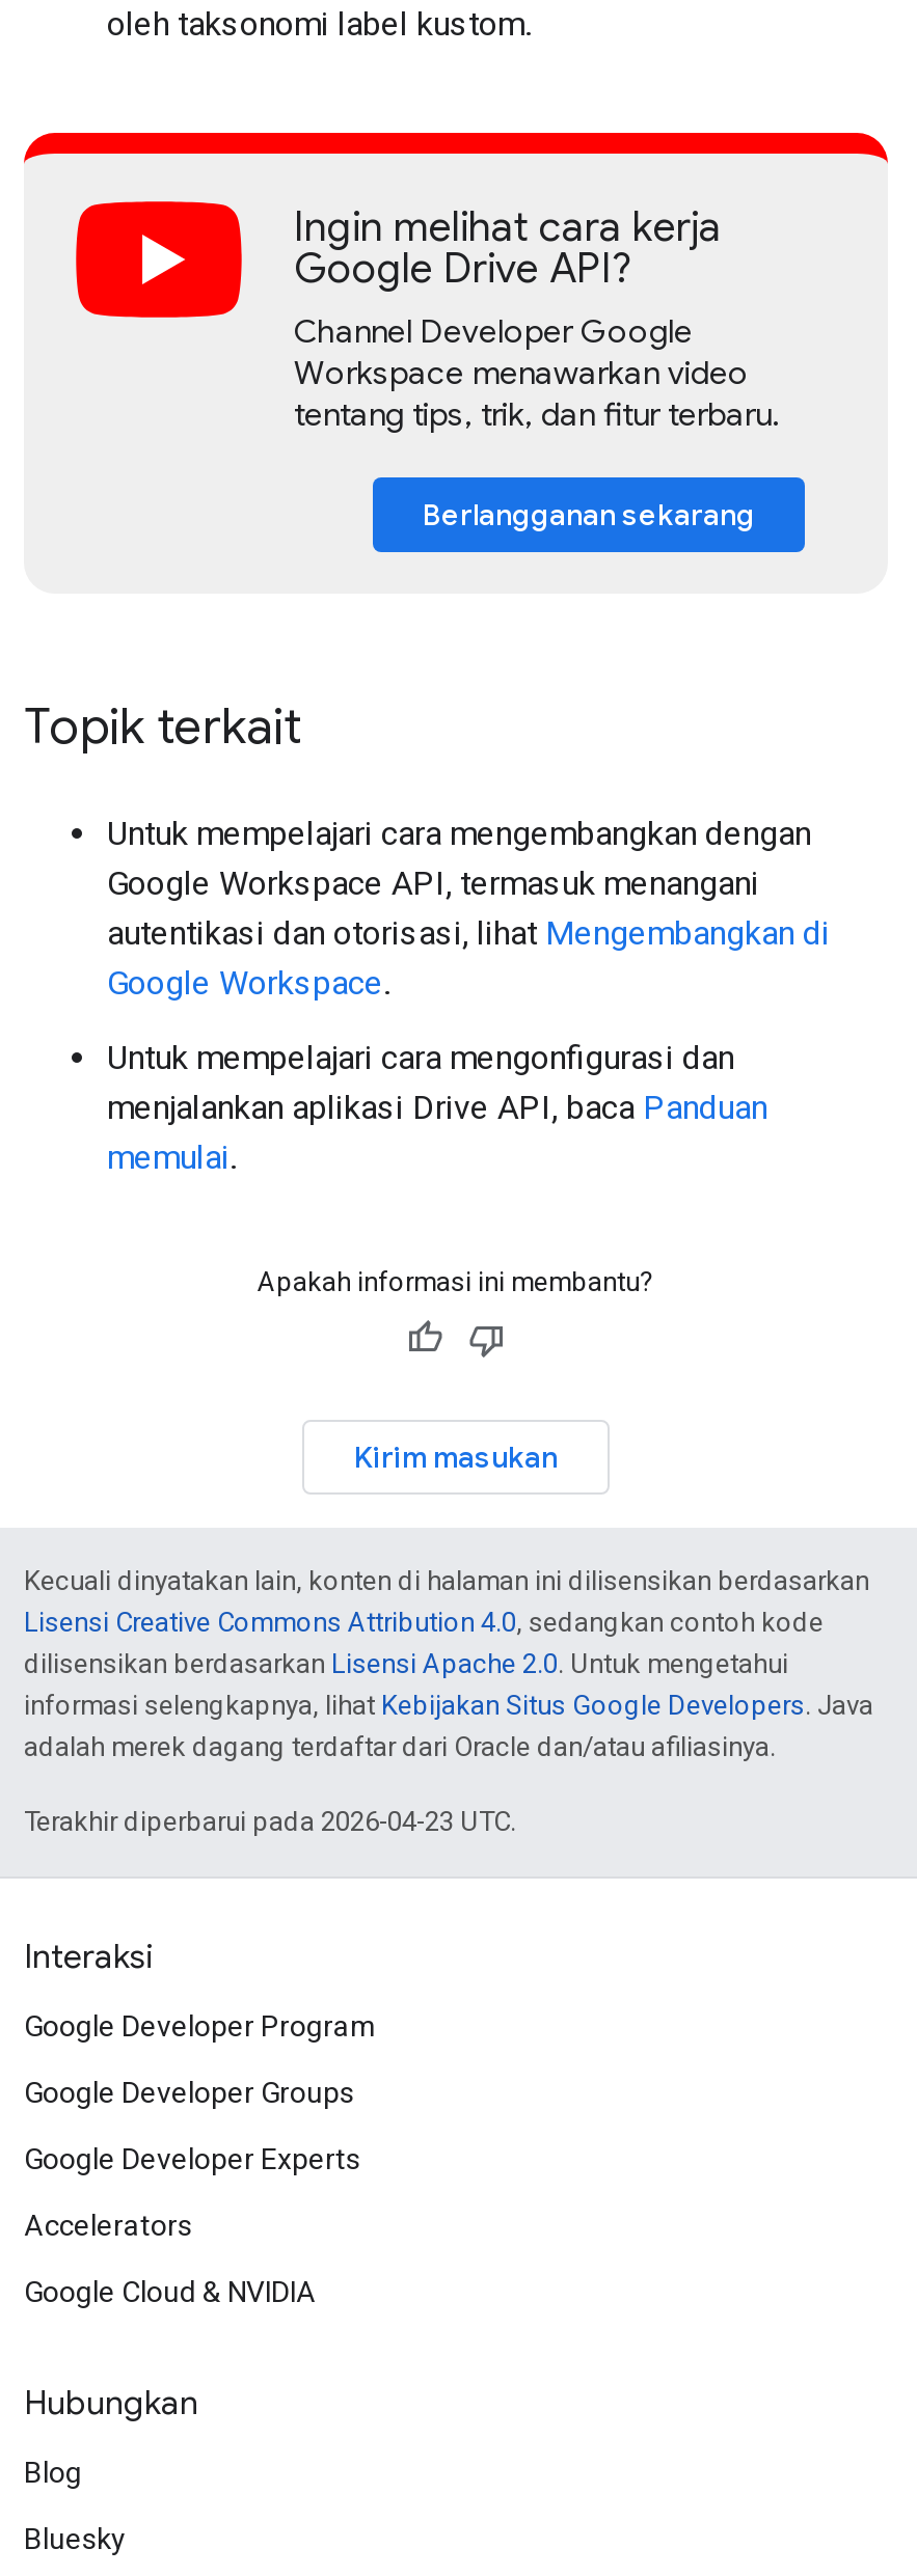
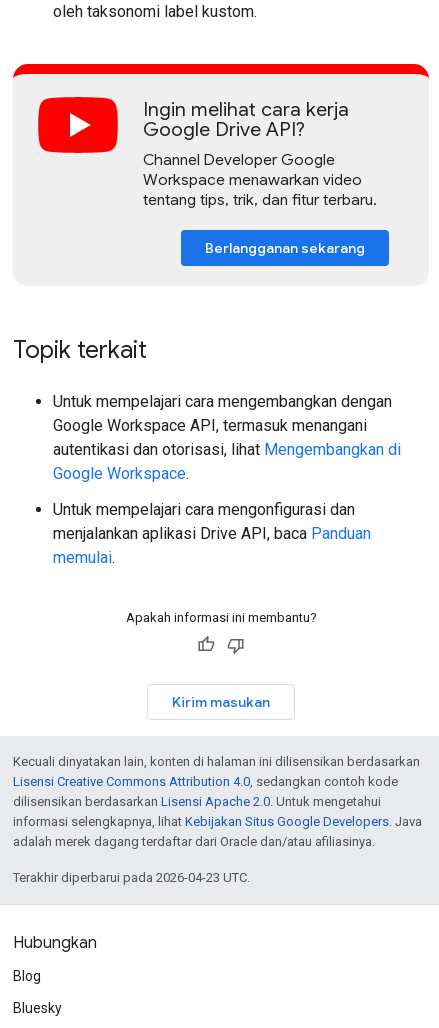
- Interaksi
- Google Developer Program
- Google Developer Groups
- Google Developer Experts
- Accelerators
- Google Cloud & NVIDIA
